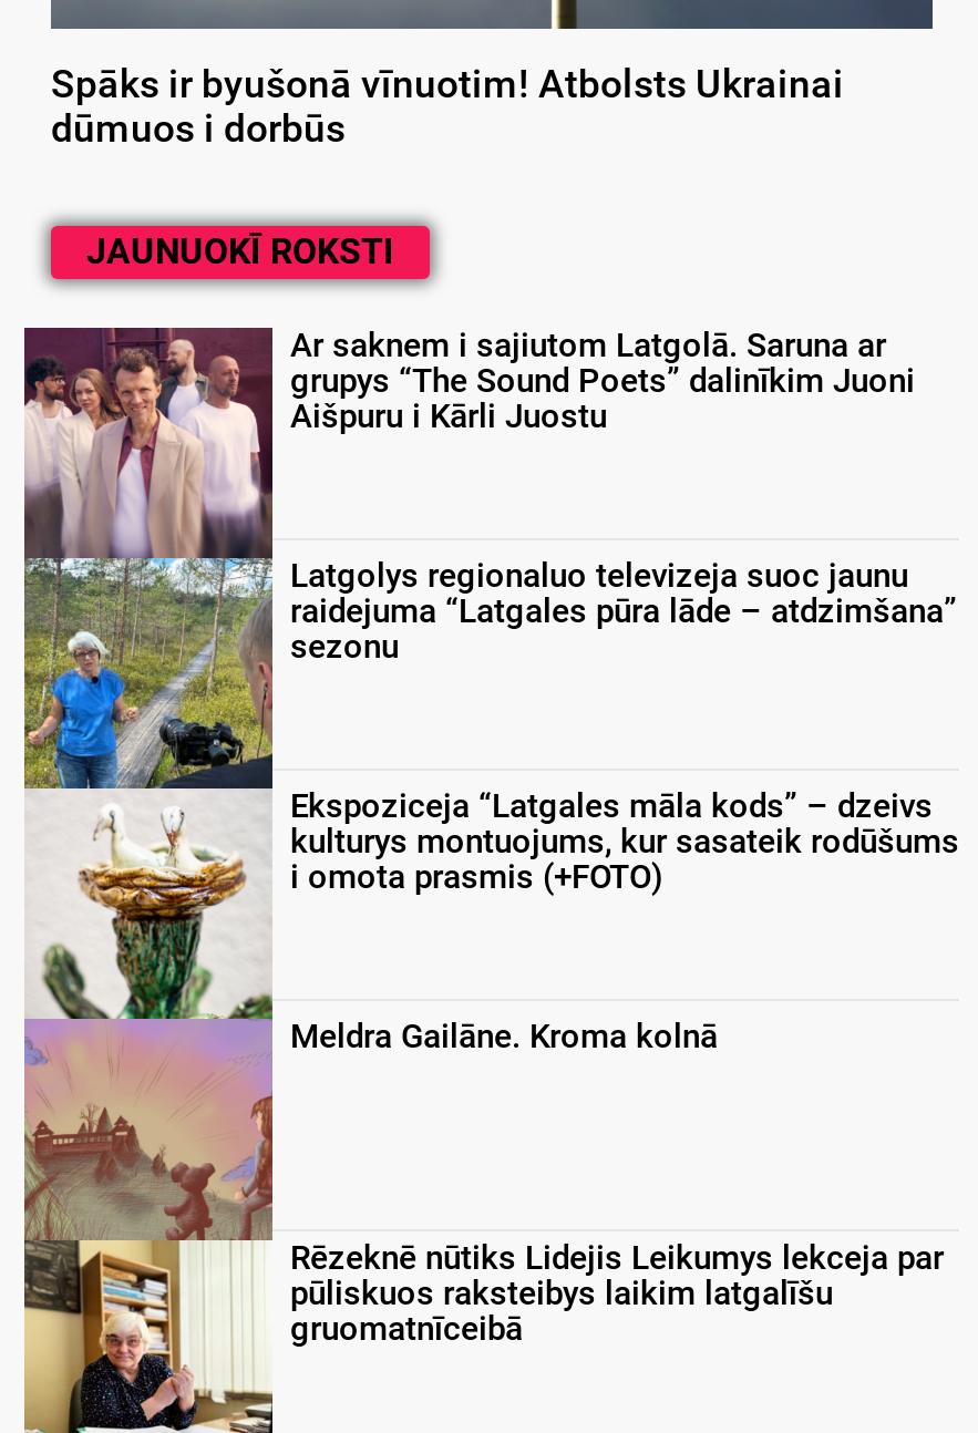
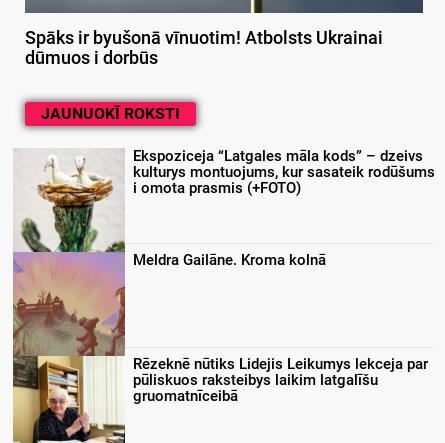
- [image]
- Ar saknem i sajiutom Latgolā. Saruna ar
- grupys “The Sound Poets” dalinīkim Juoni
- Aišpuru i Kārli Juostu

- Latgolys regionaluo televizeja suoc jaunu
- raidejuma “Latgales pūra lāde – atdzimšana”
- sezonu
